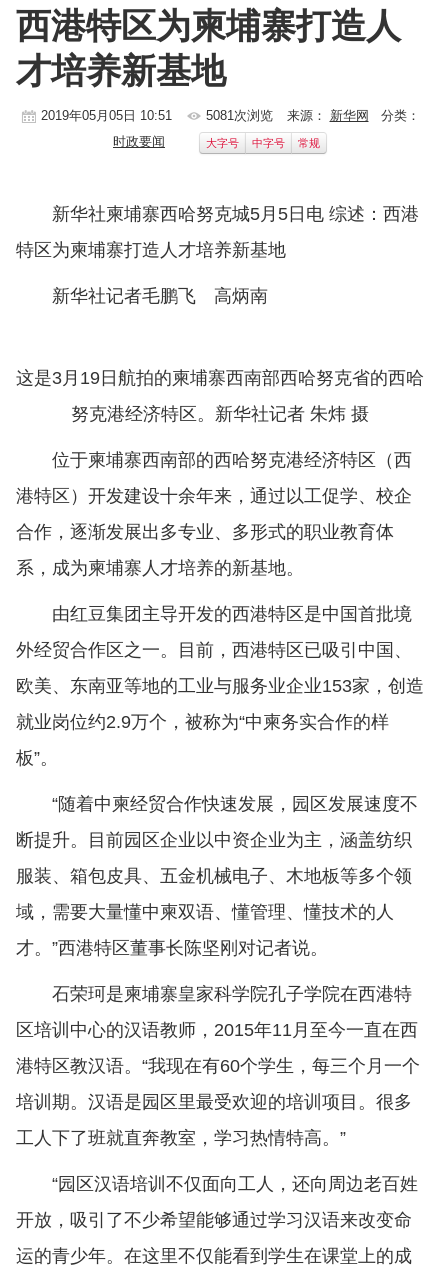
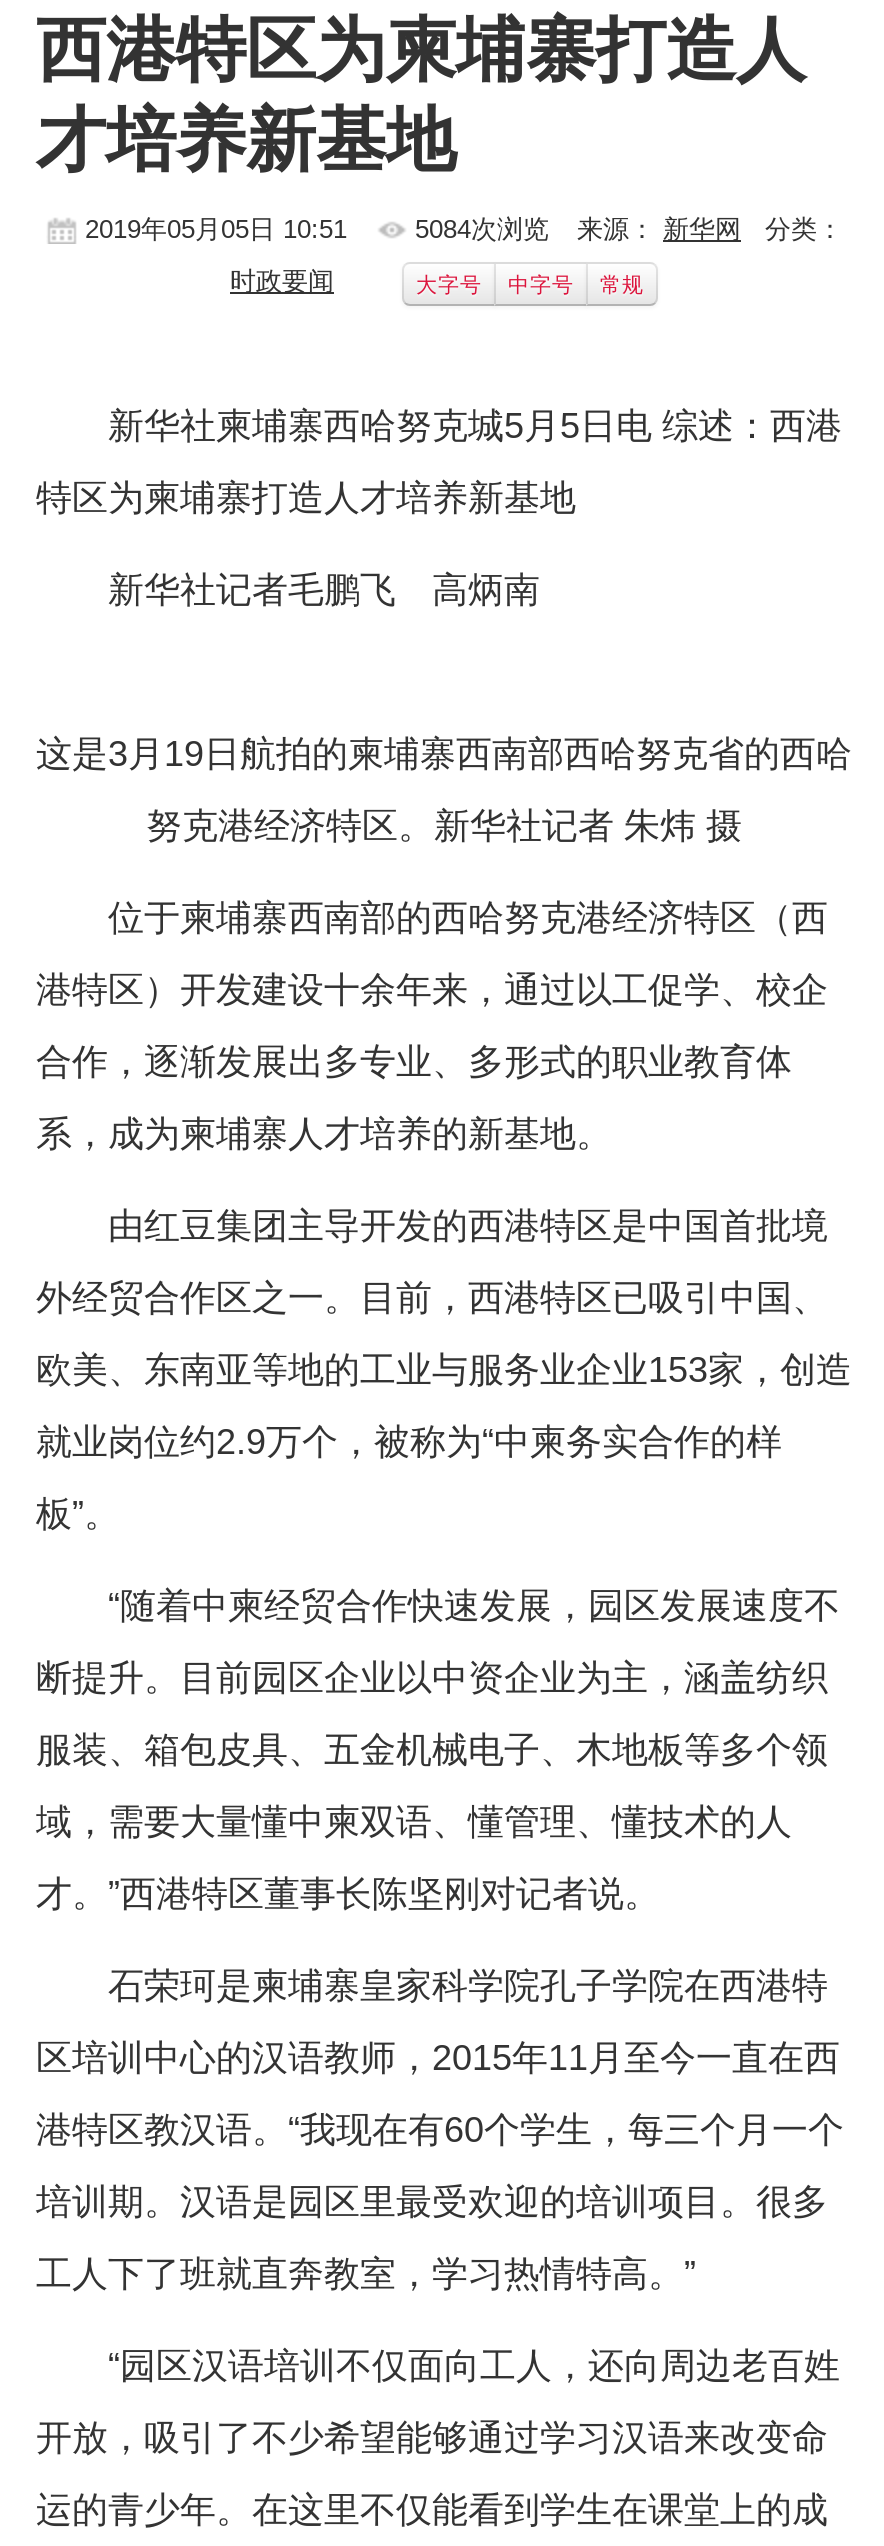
- 5081次浏览
+ 5084次浏览
